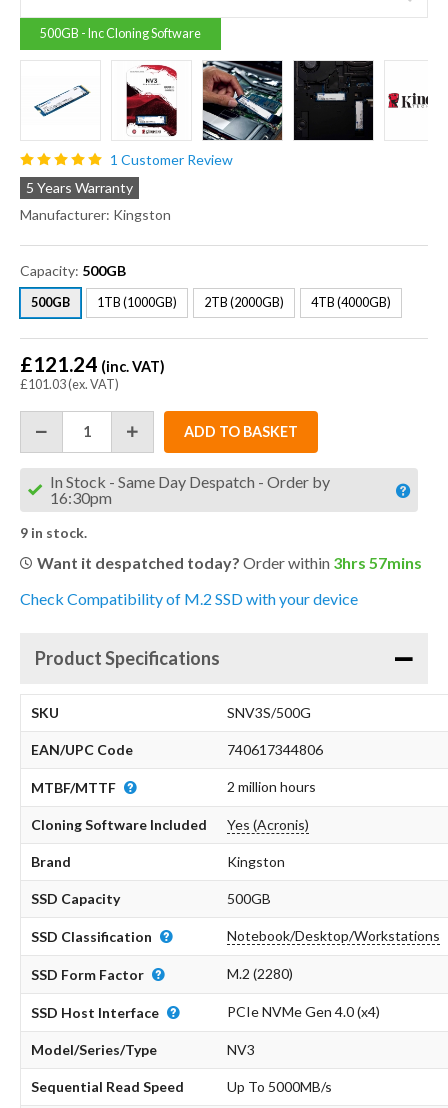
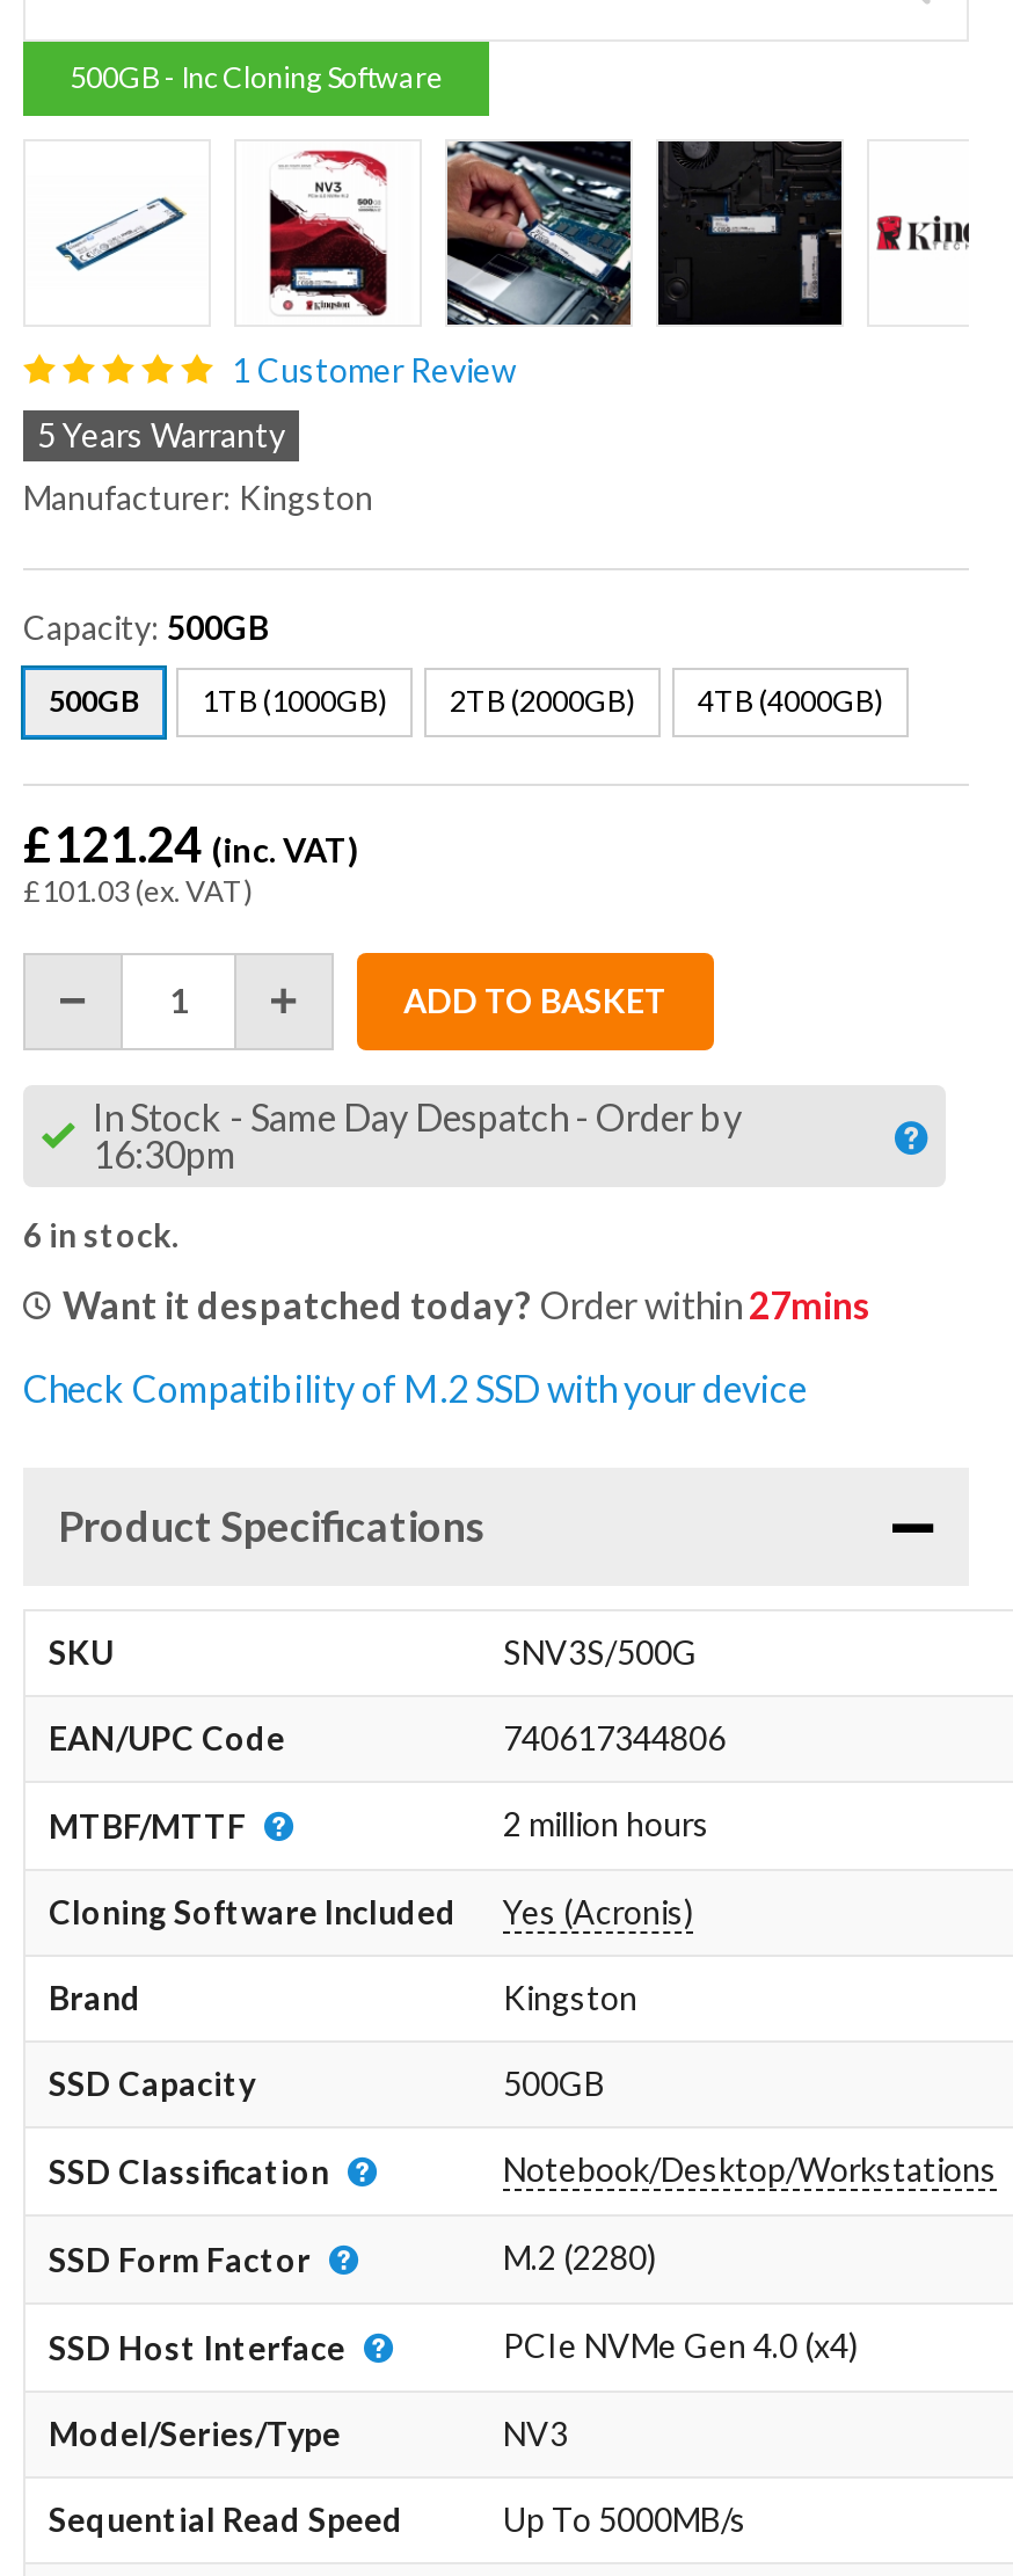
- 9 in stock.
+ 6 in stock.

- Want it despatched today? Order within 3hrs 57mins
+ Want it despatched today? Order within 27mins
